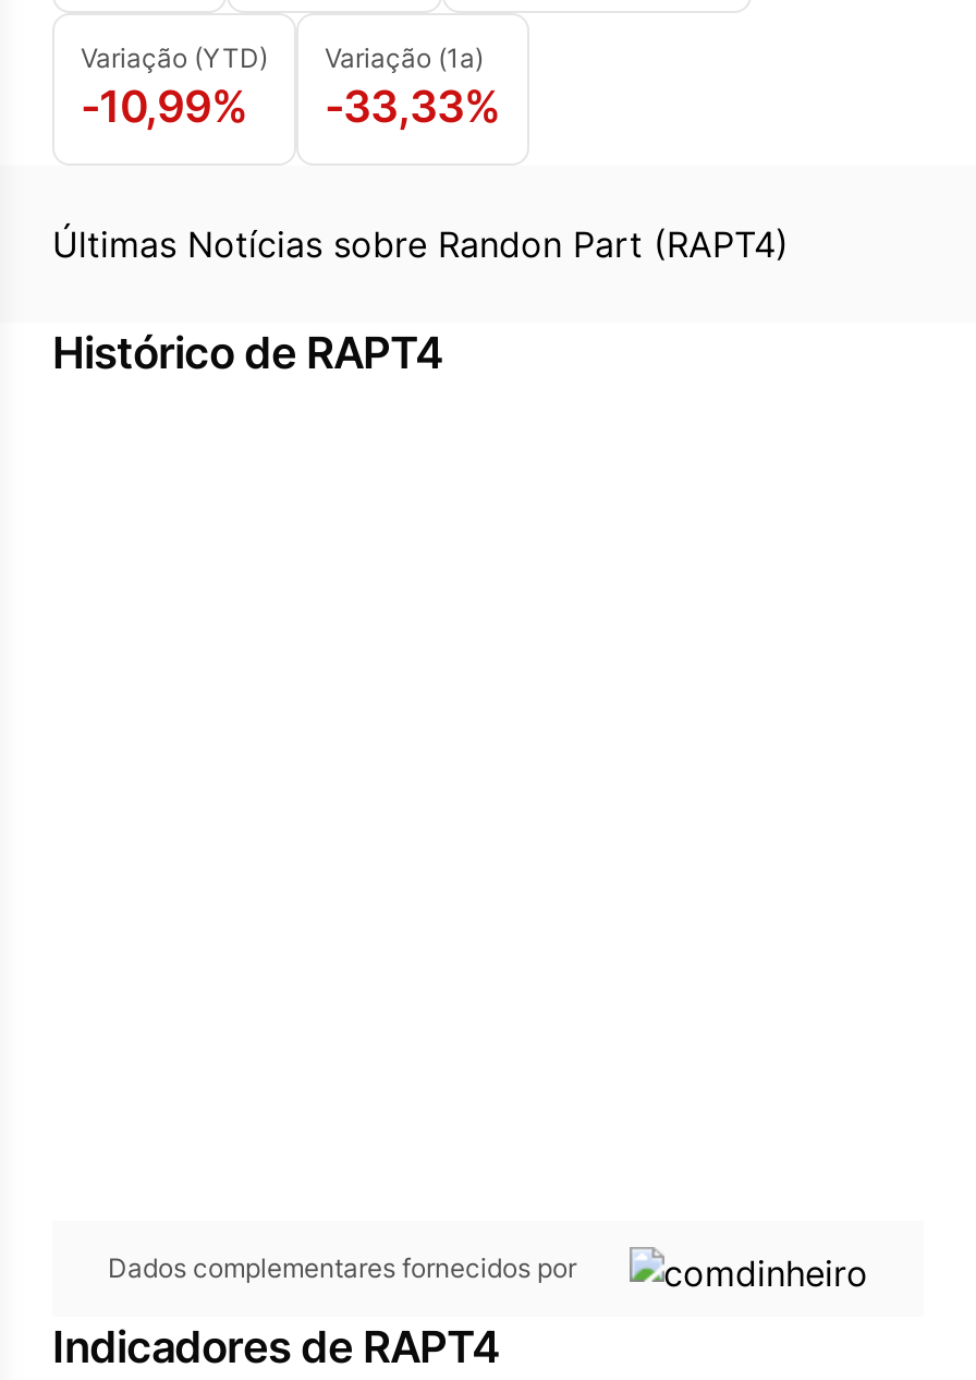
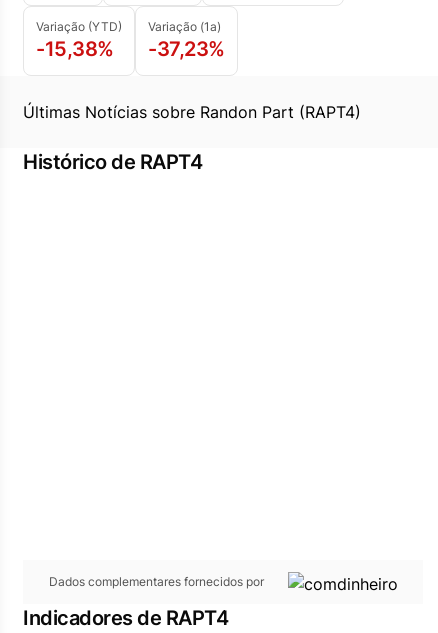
- -10,99%
+ -15,38%

- -33,33%
+ -37,23%
